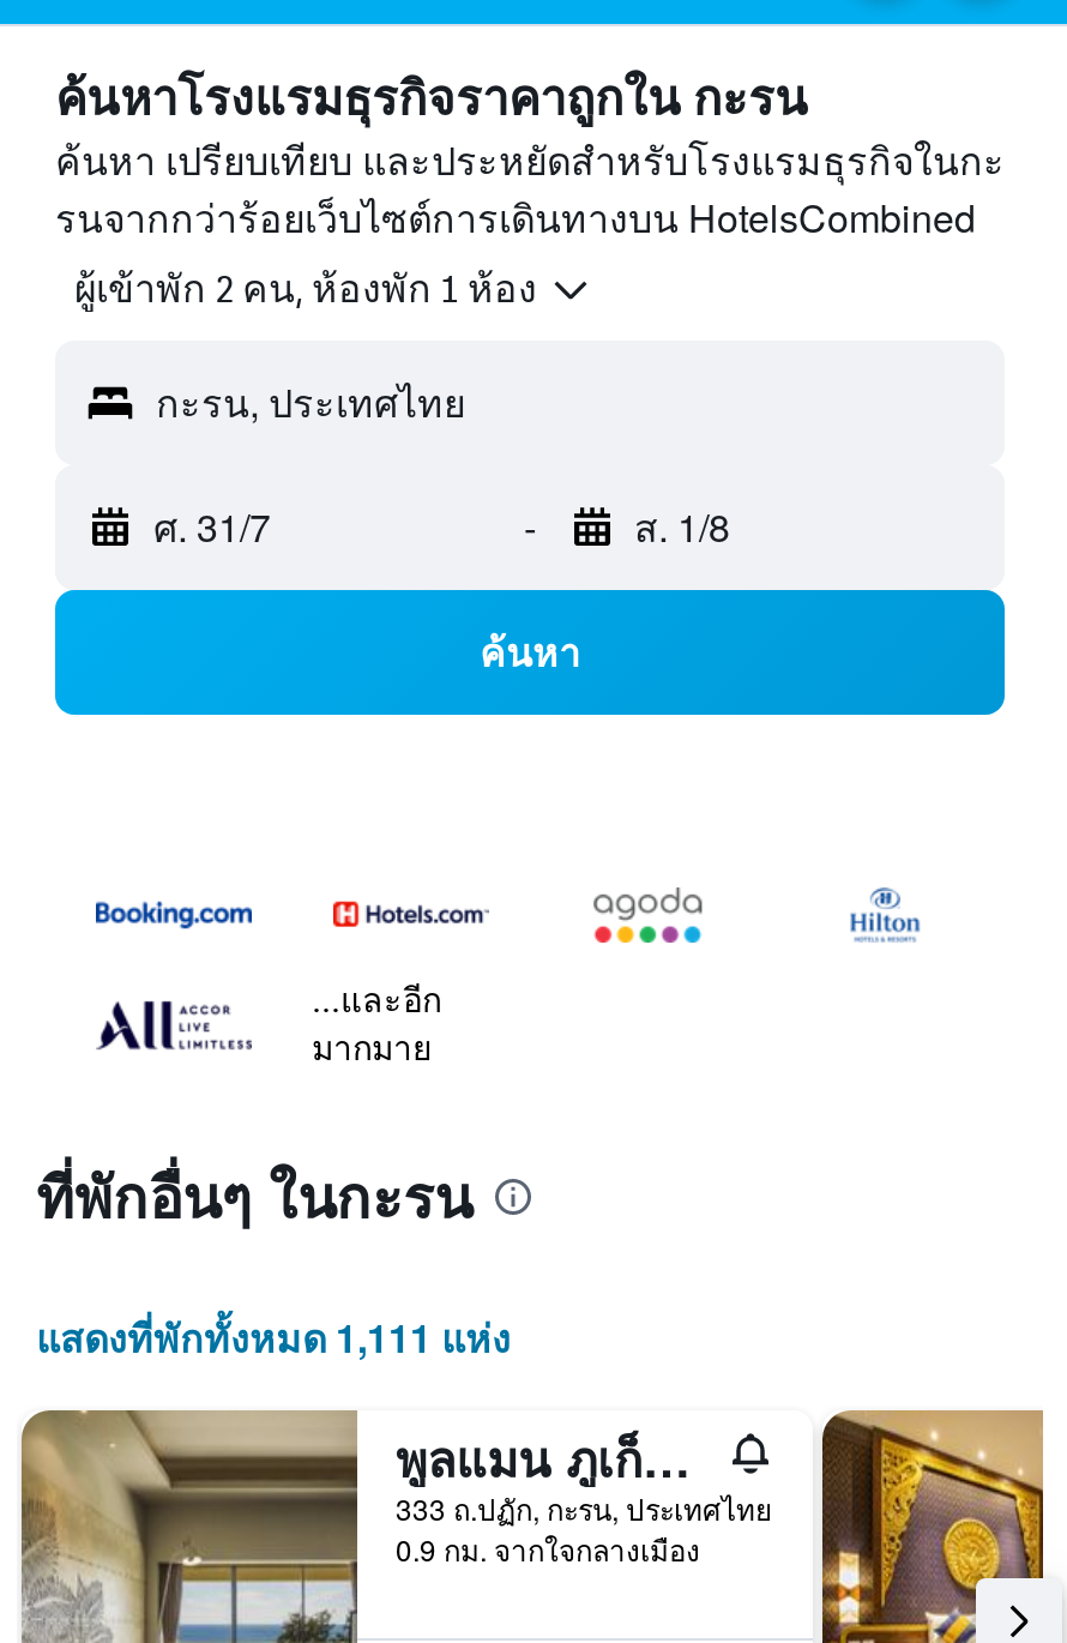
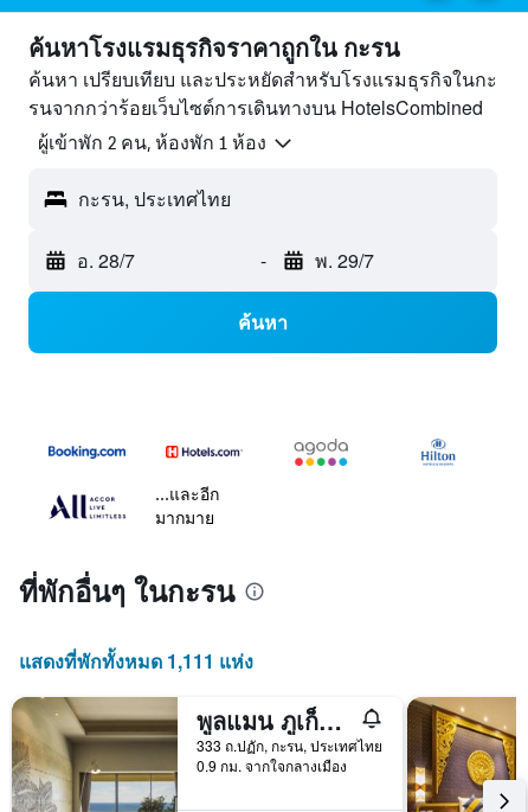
- ศ. 31/7
+ อ. 28/7

- ส. 1/8
+ พ. 29/7
